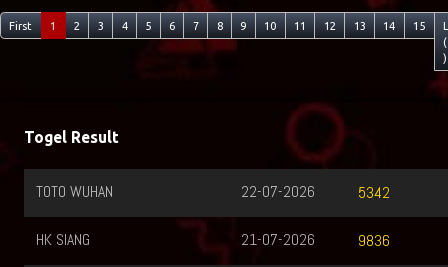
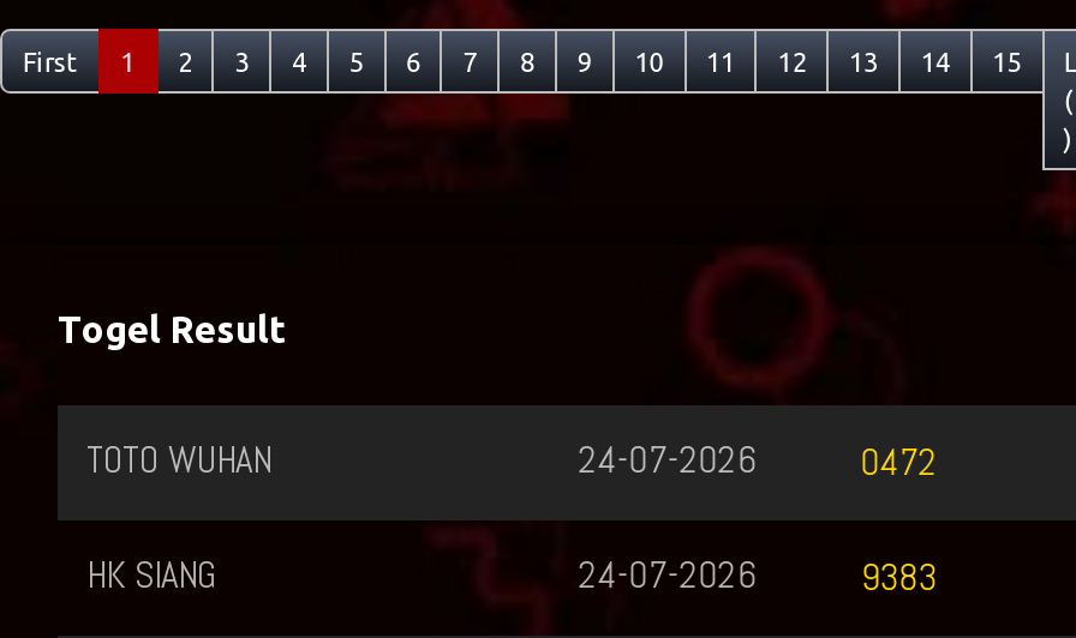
- 22-07-2026
+ 24-07-2026

- 5342
+ 0472

- 21-07-2026
+ 24-07-2026

- 9836
+ 9383
